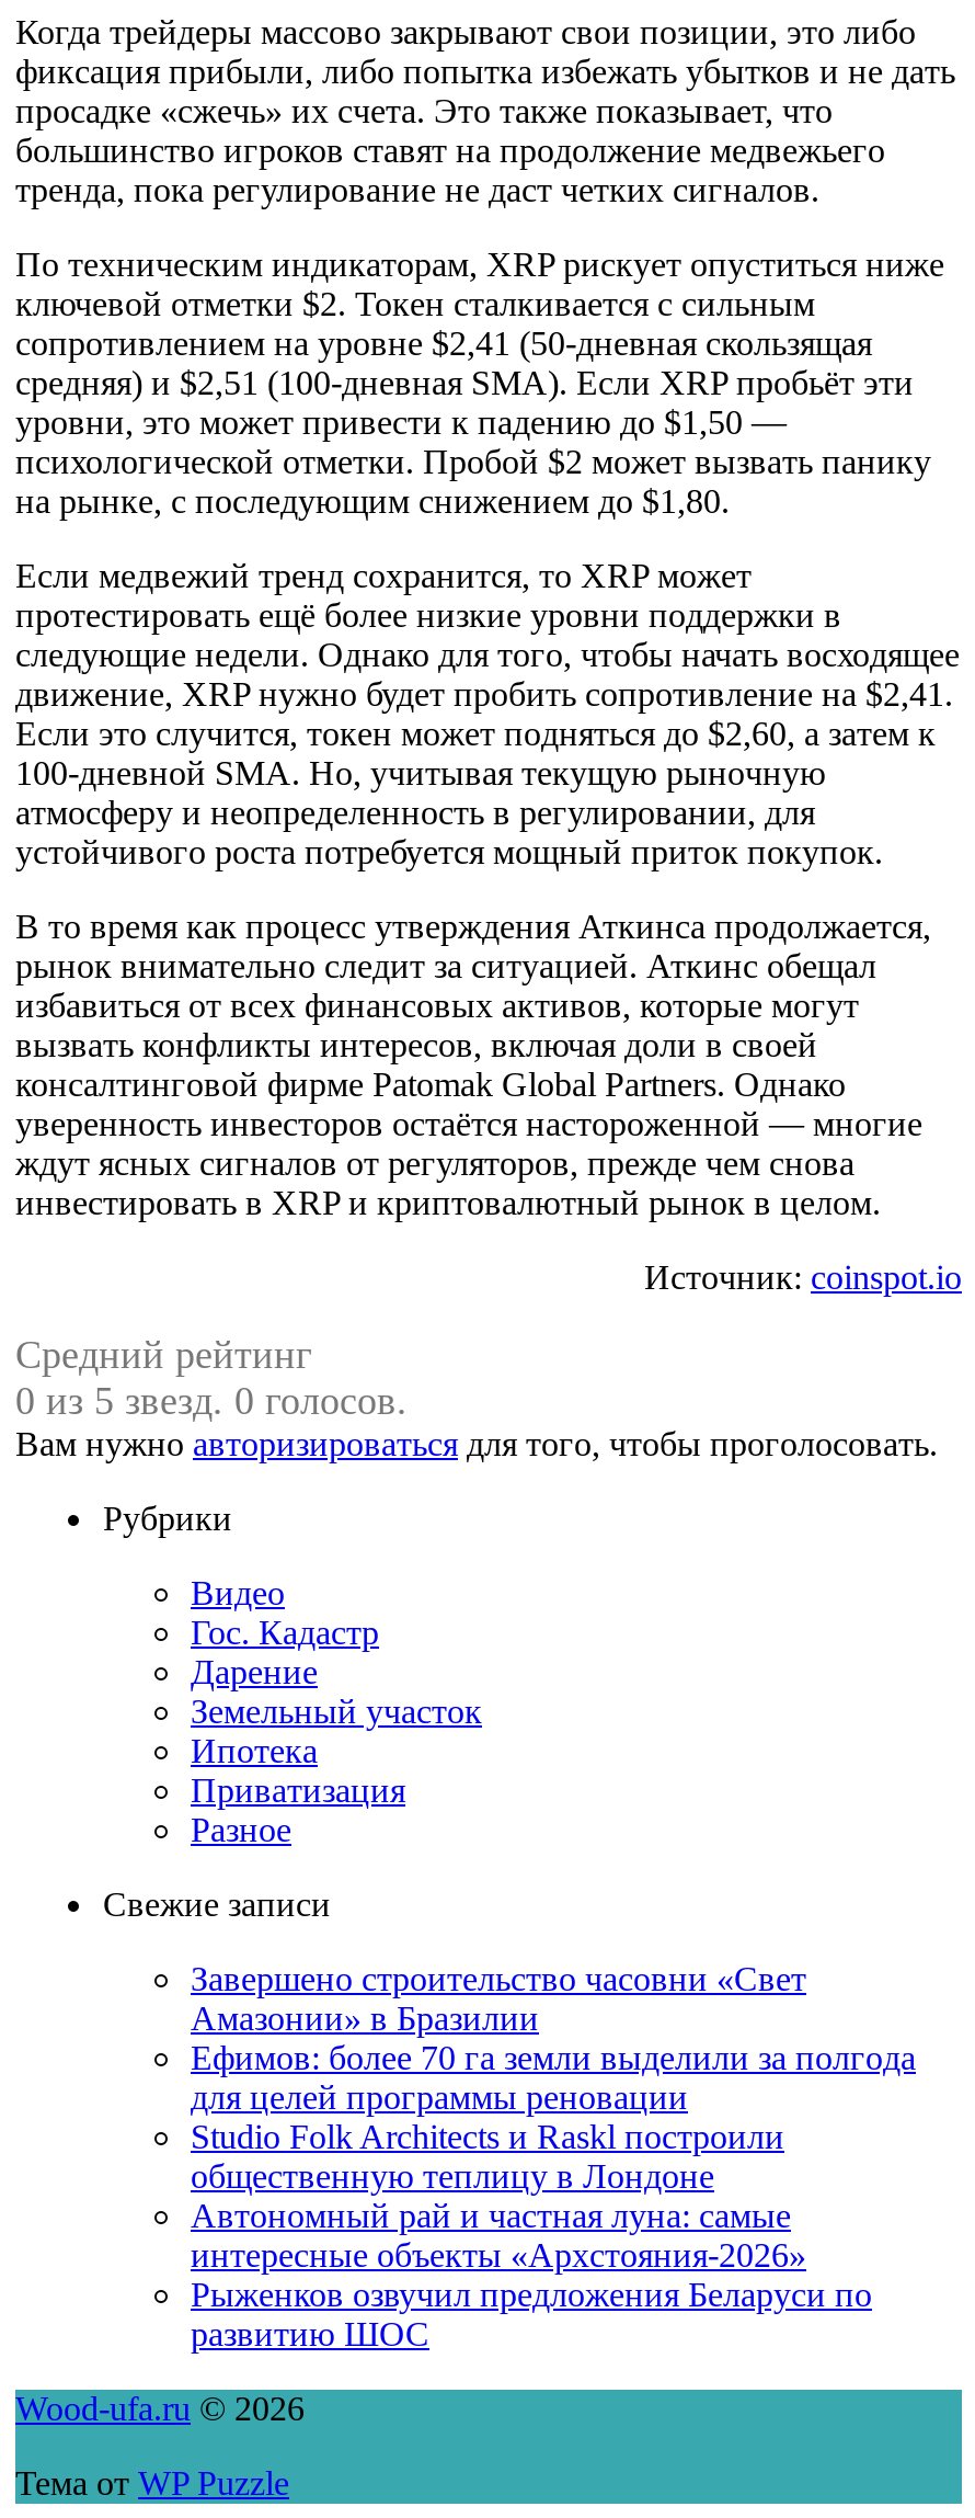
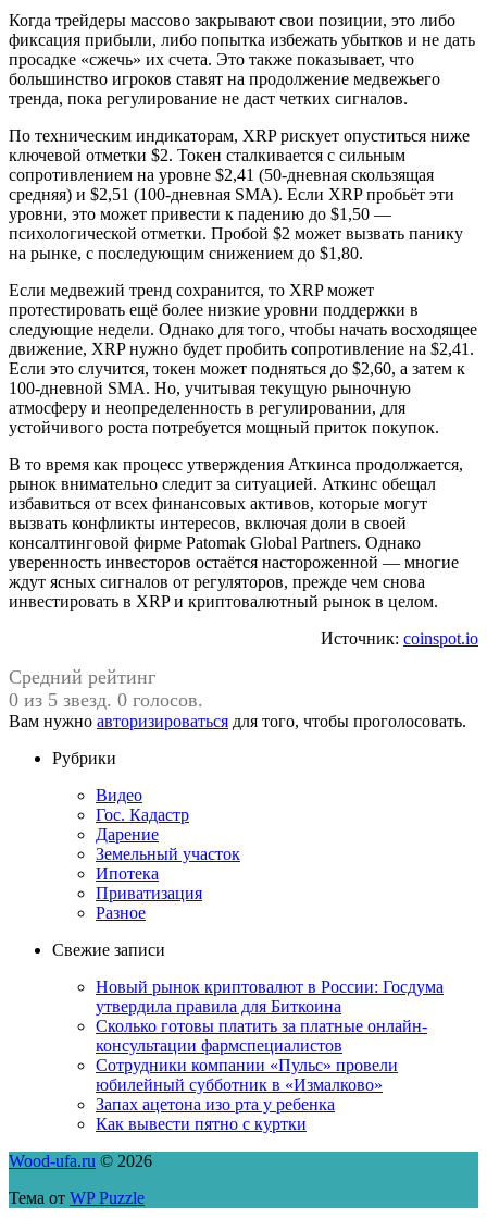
- Завершено строительство часовни «Свет
- Амазонии» в Бразилии
- Ефимов: более 70 га земли выделили за полгода
- для целей программы реновации
- Studio Folk Architects и Raskl построили
- общественную теплицу в Лондоне
- Автономный рай и частная луна: самые
- интересные объекты «Архстояния-2026»
- Рыженков озвучил предложения Беларуси по
- развитию ШОС
+ Новый рынок криптовалют в России: Госдума
+ утвердила правила для Биткоина
+ Сколько готовы платить за платные онлайн-
+ консультации фармспециалистов
+ Сотрудники компании «Пульс» провели
+ юбилейный субботник в «Измалково»
+ Запах ацетона изо рта у ребенка
+ Как вывести пятно с куртки
